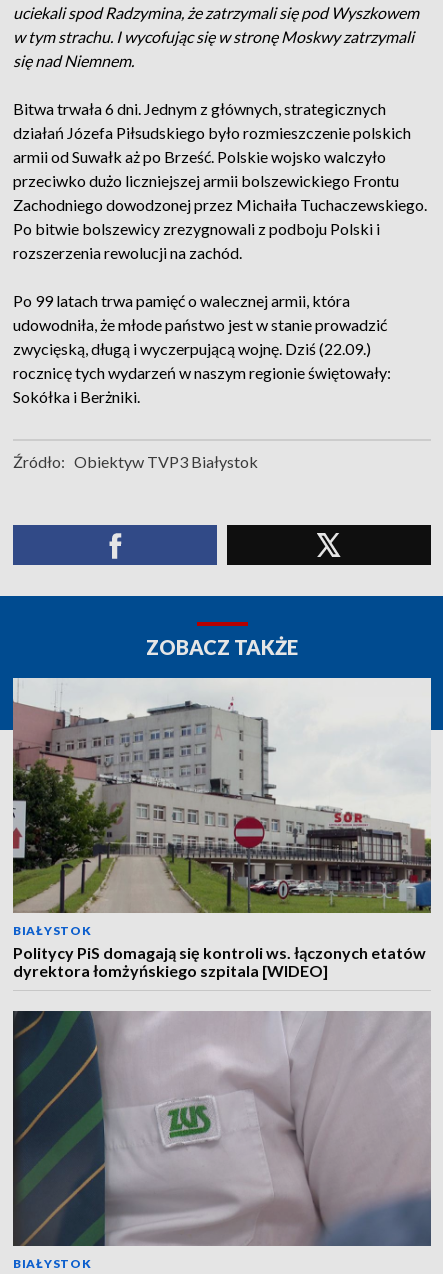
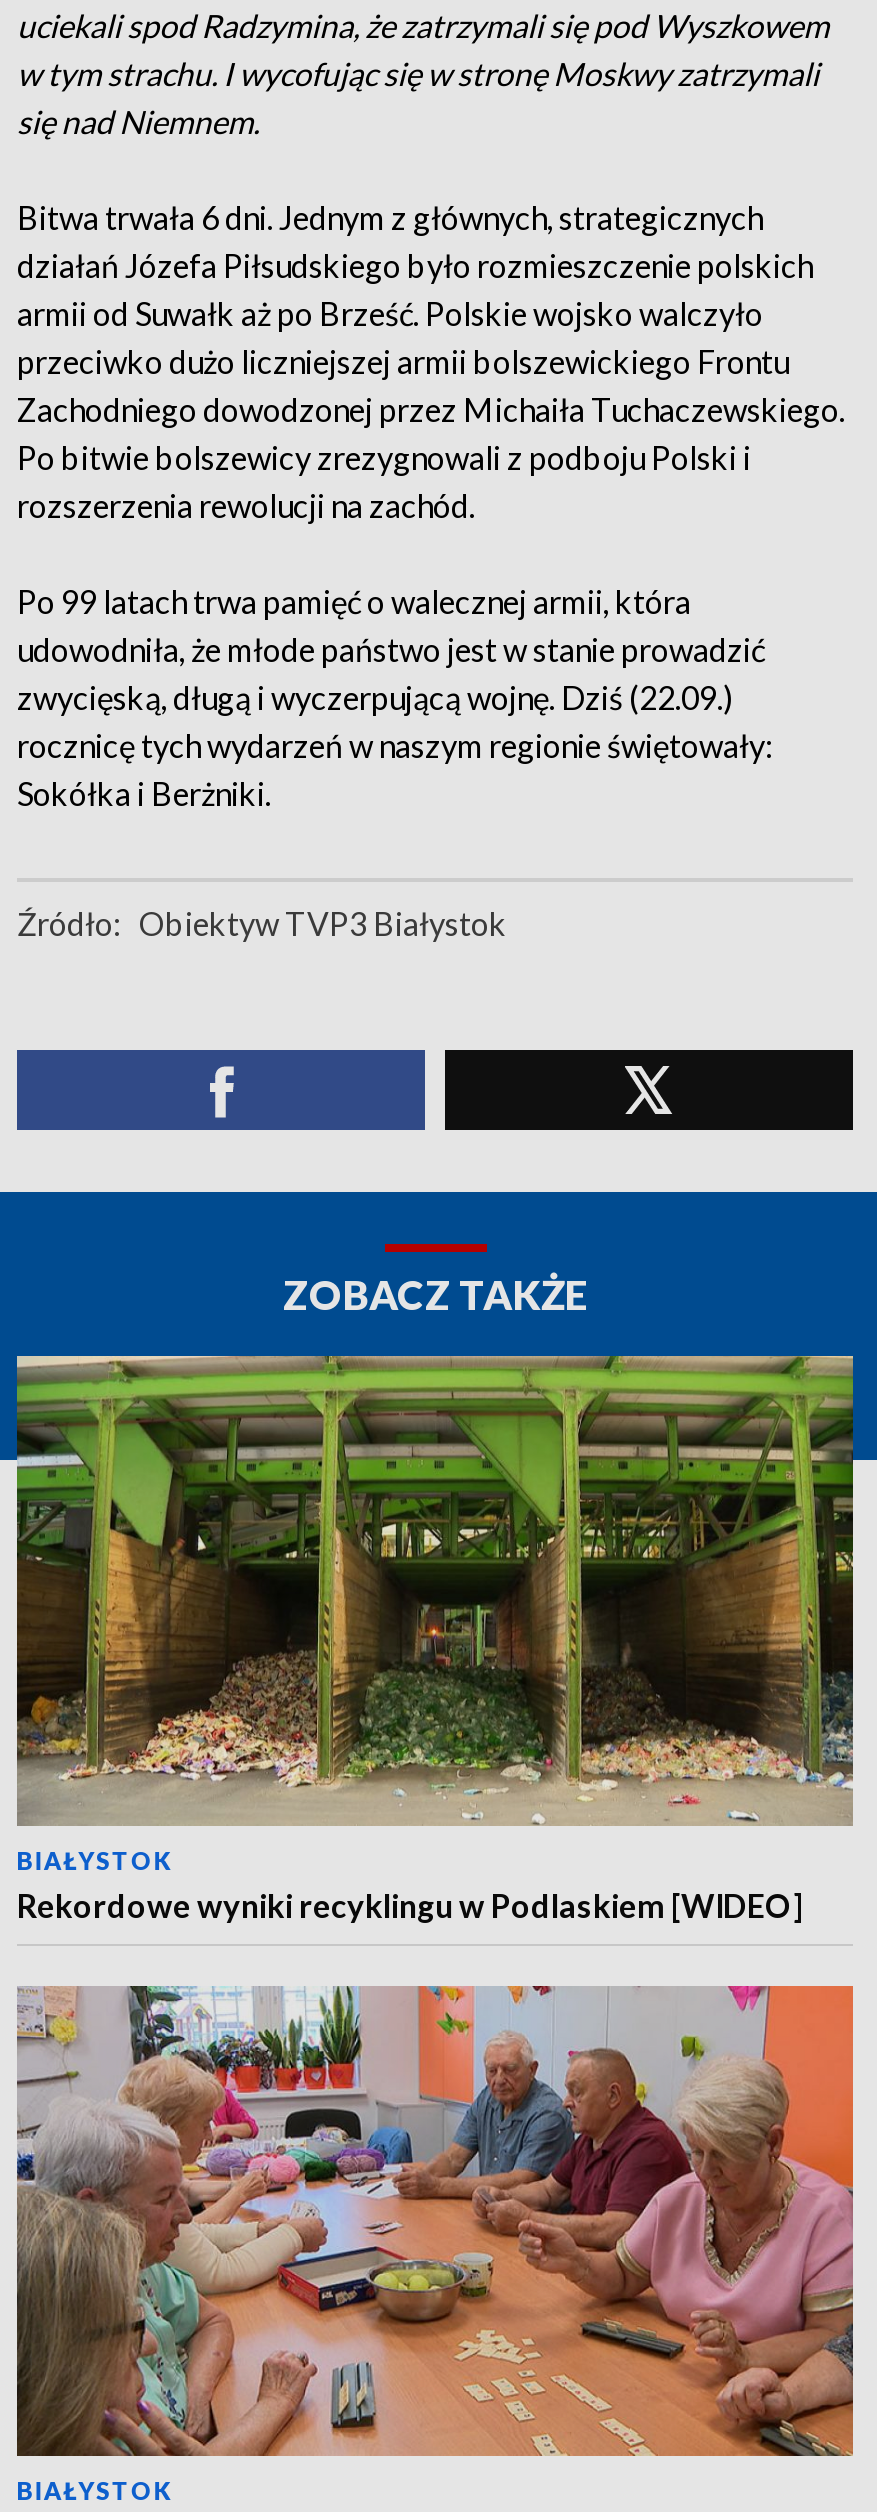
- [image]
- Politycy PiS domagają się kontroli ws. łączonych etatów
- dyrektora łomżyńskiego szpitala [WIDEO]
+ [image]
+ Rekordowe wyniki recyklingu w Podlaskiem [WIDEO]

- [image]
+ [image]
